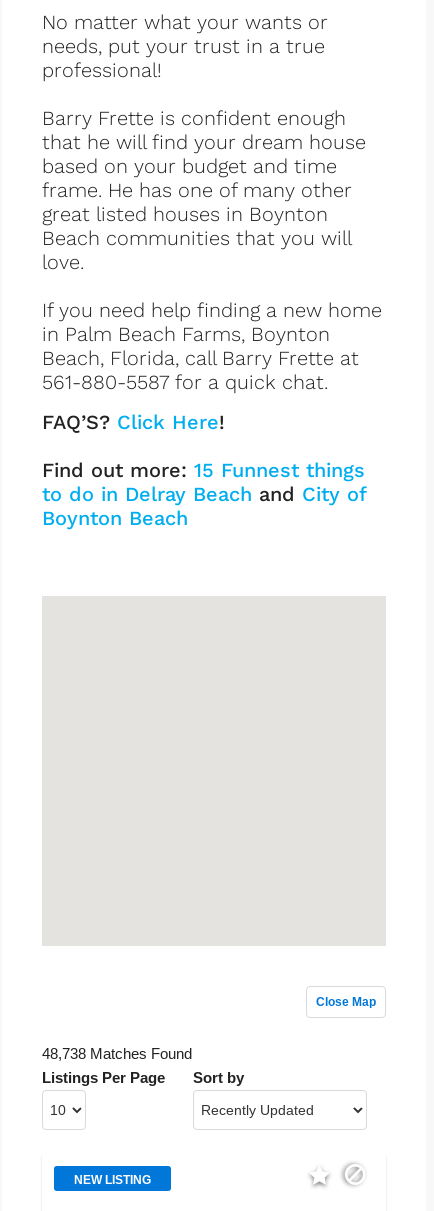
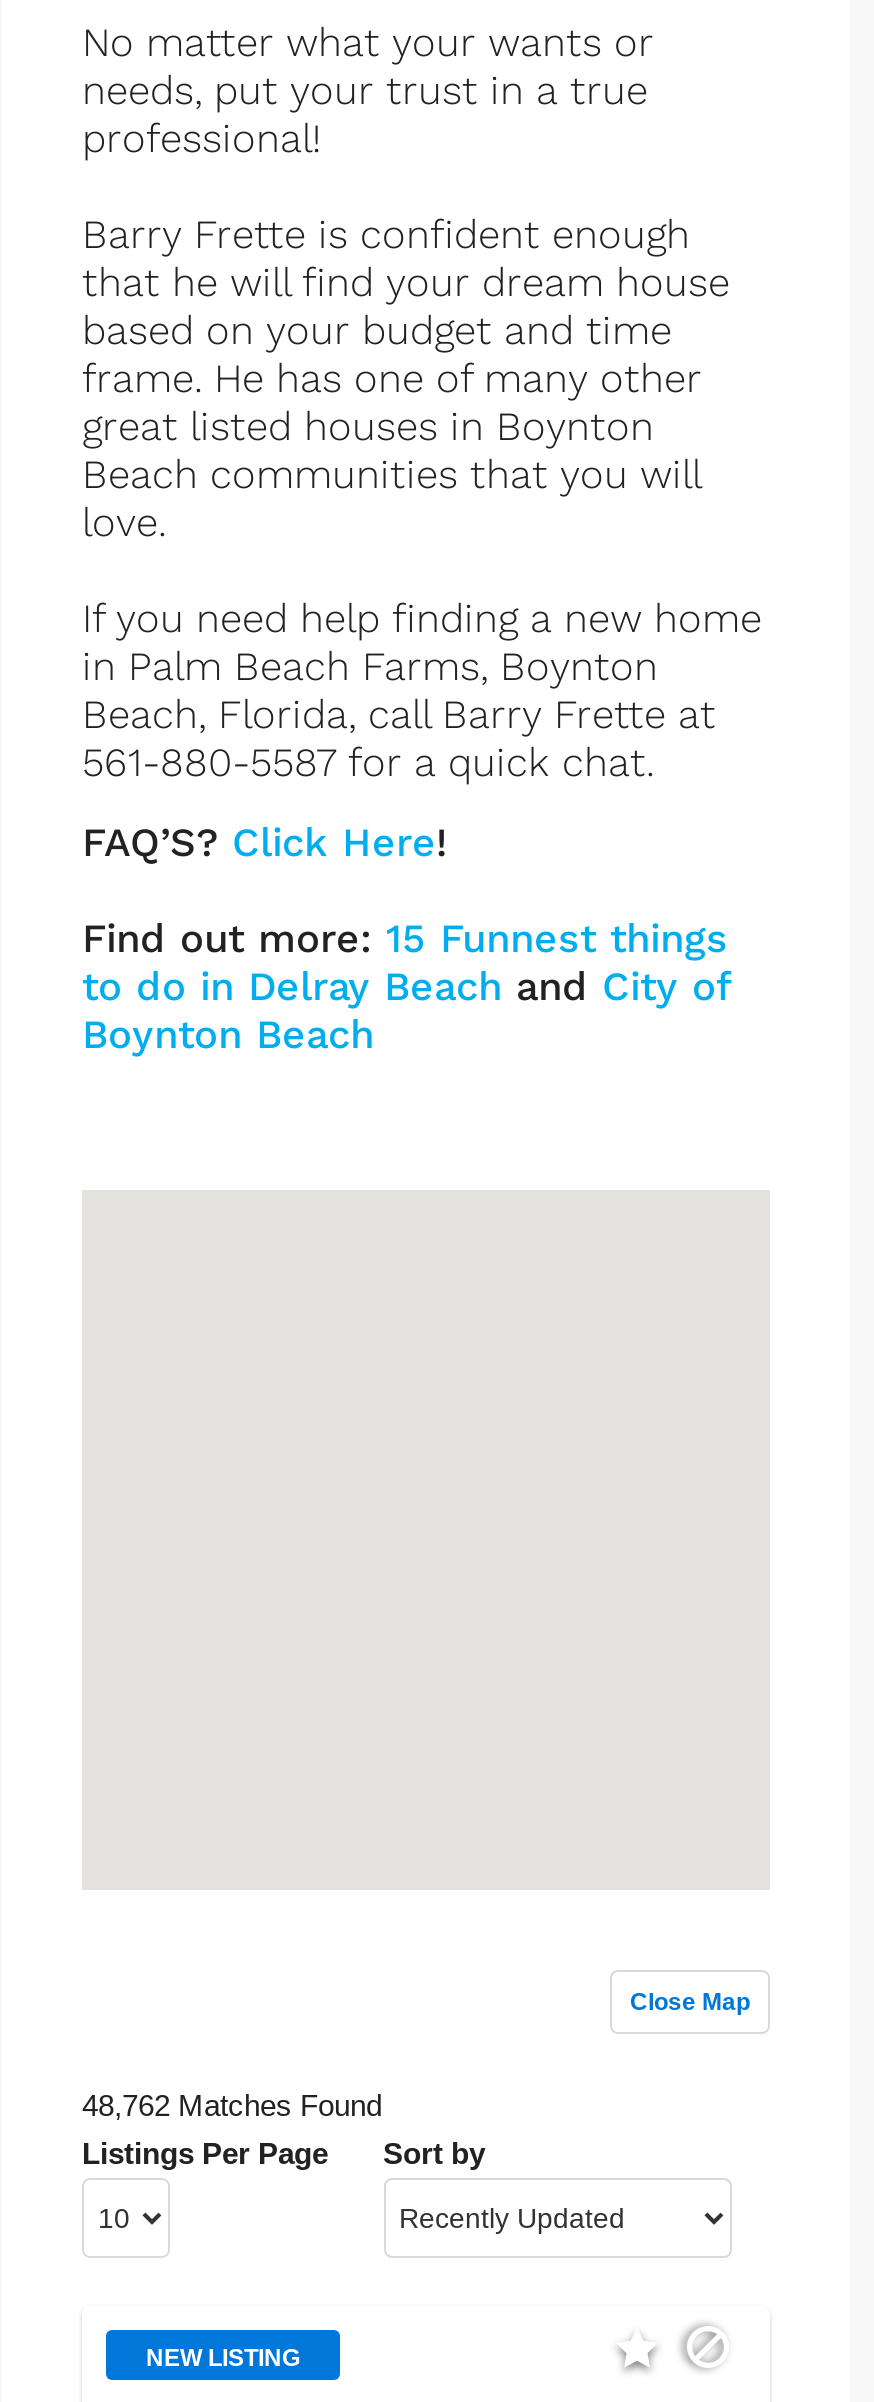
- 48,738 Matches Found
+ 48,762 Matches Found
